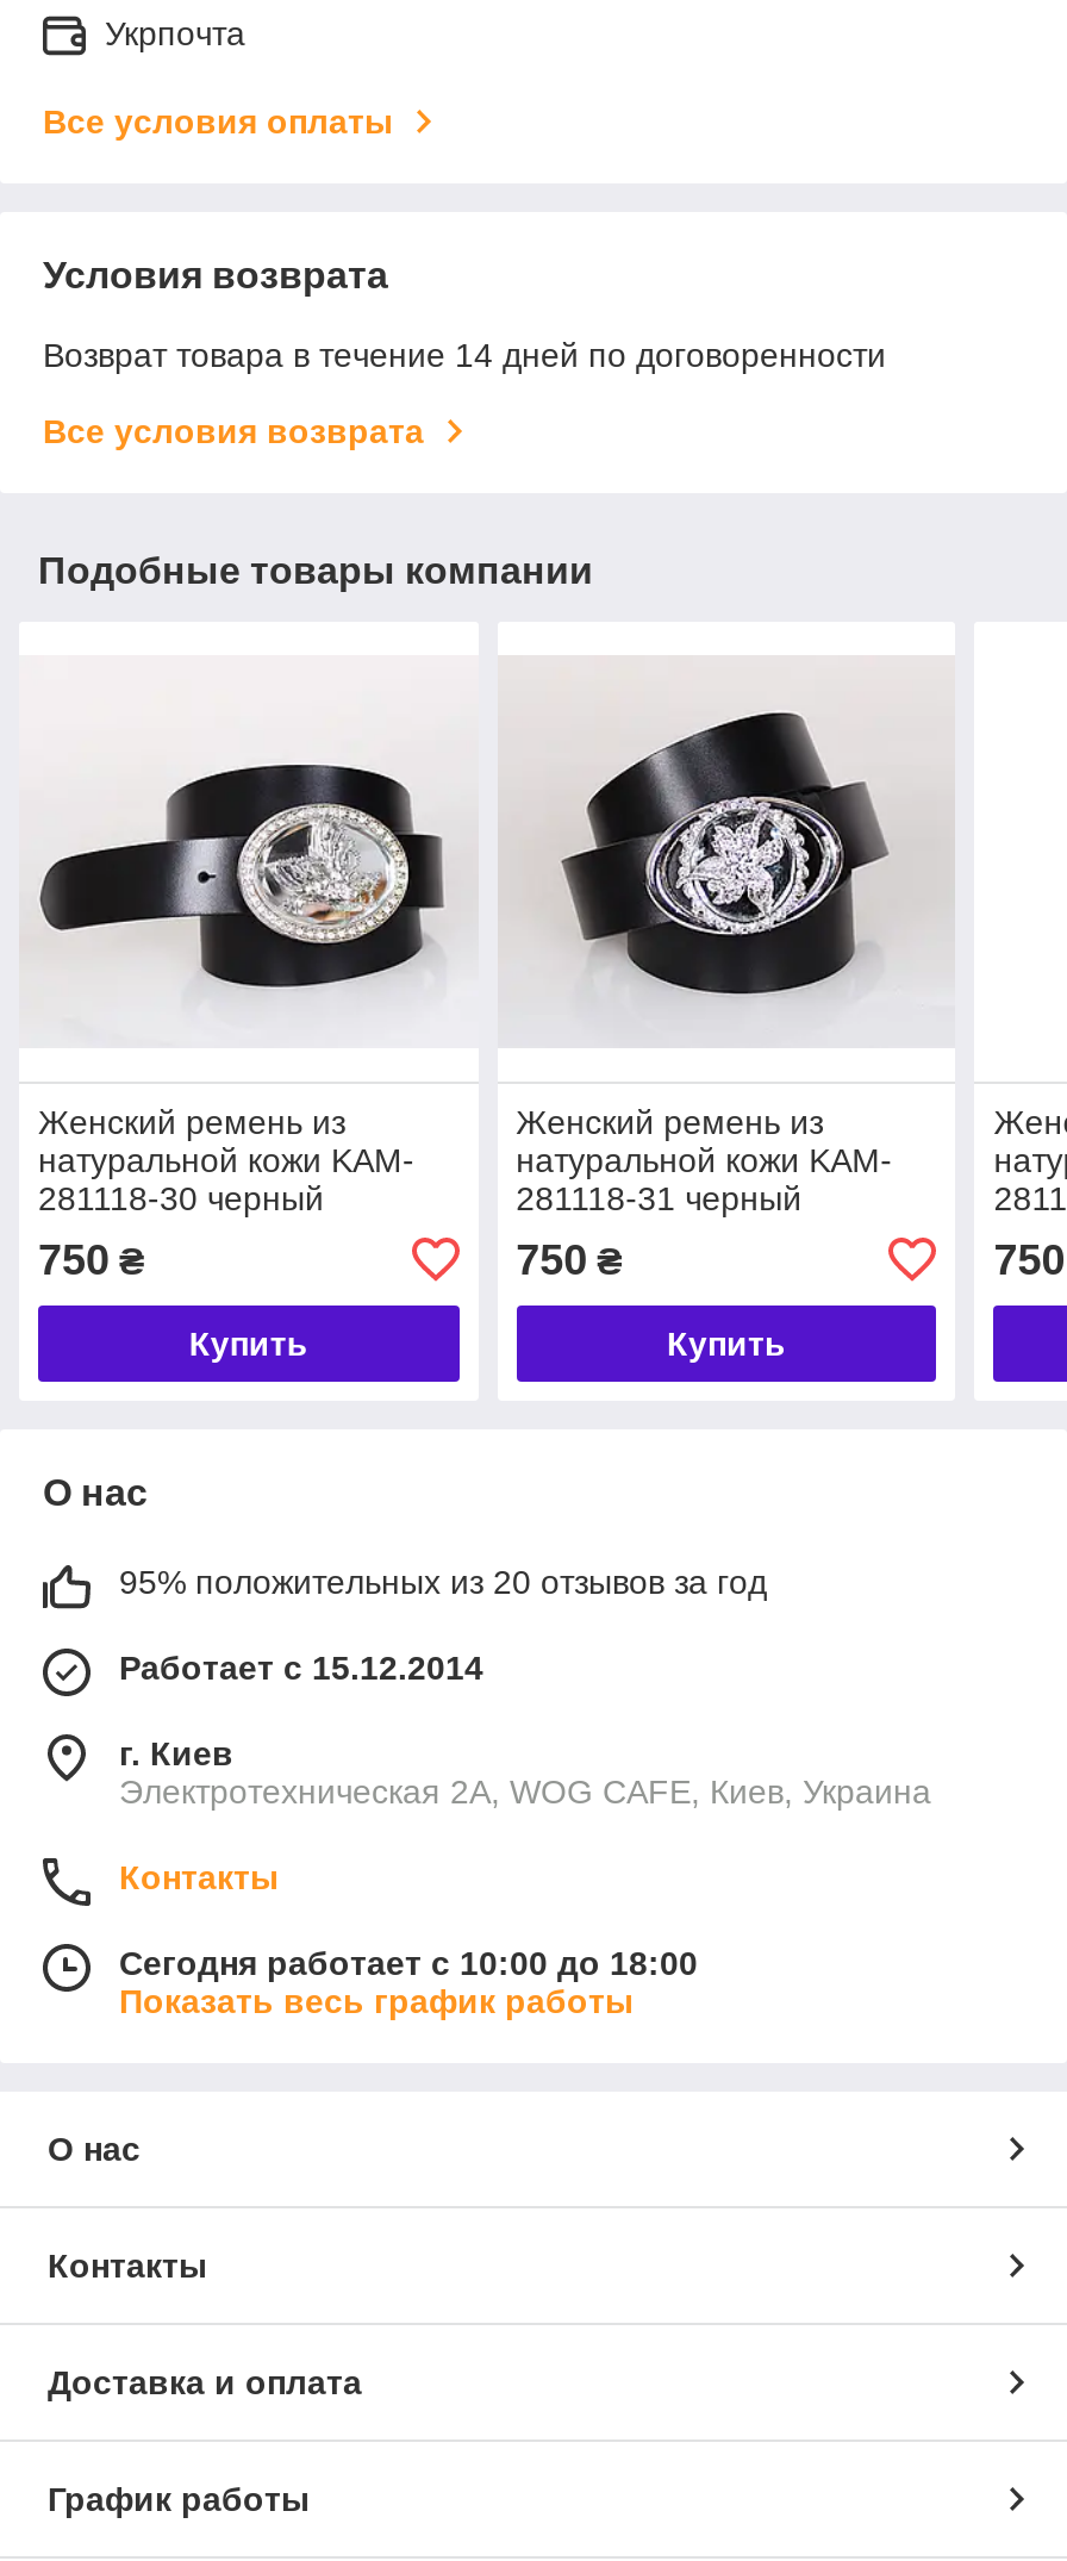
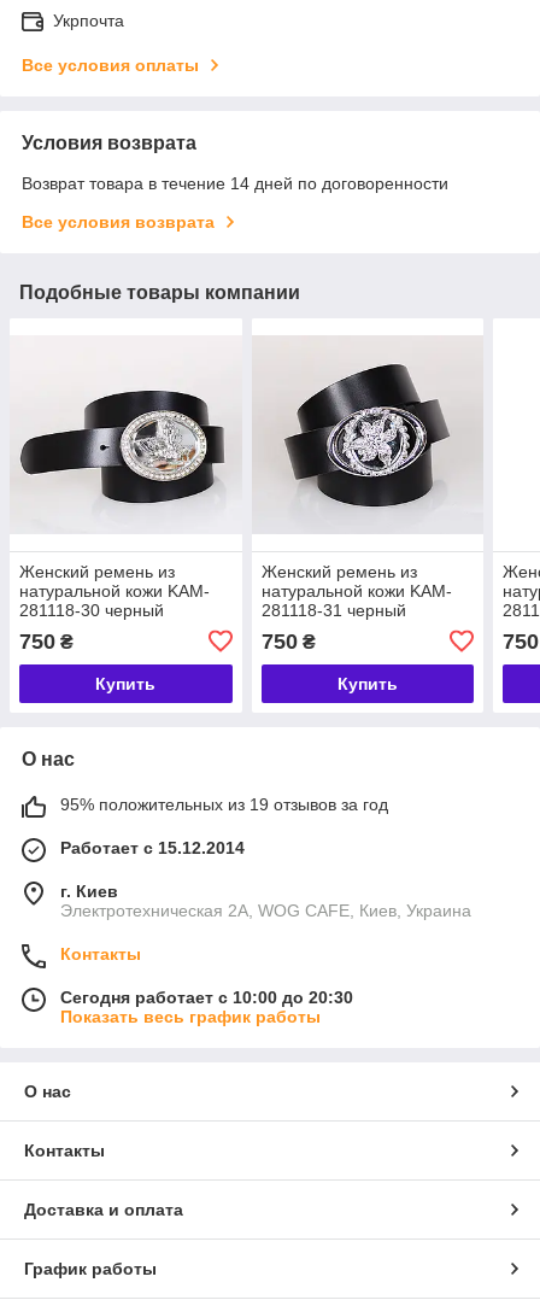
- 95% положительных из 20 отзывов за год
+ 95% положительных из 19 отзывов за год

- Сегодня работает с 10:00 до 18:00
+ Сегодня работает с 10:00 до 20:30
